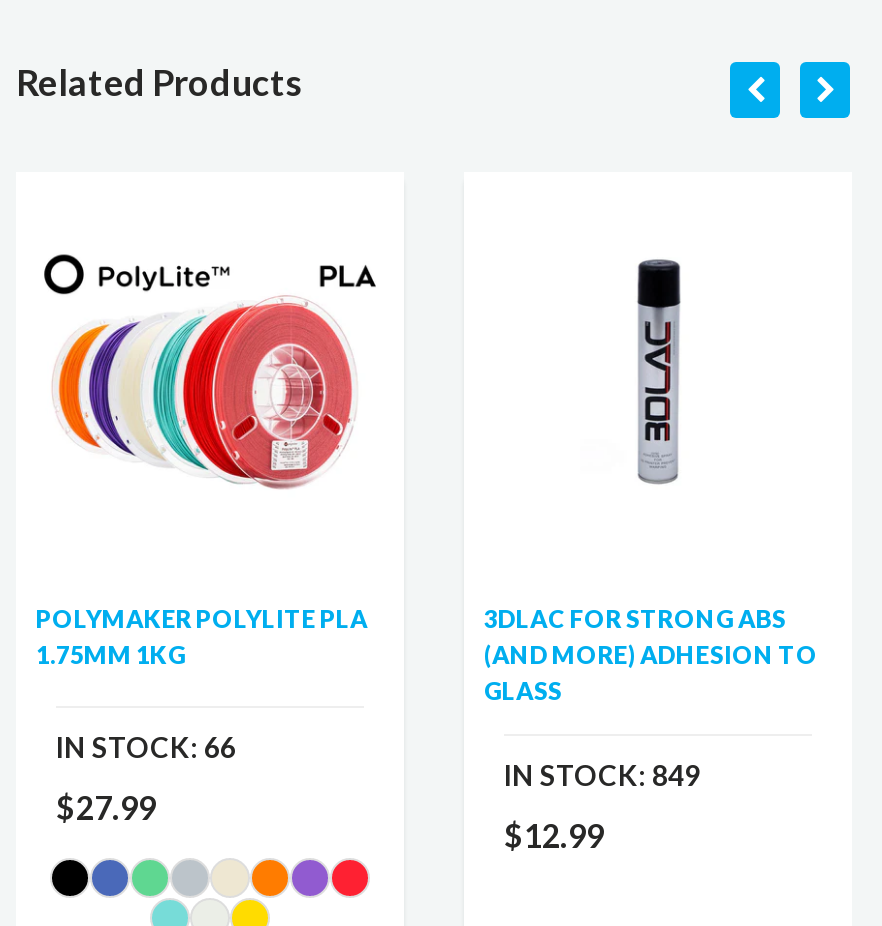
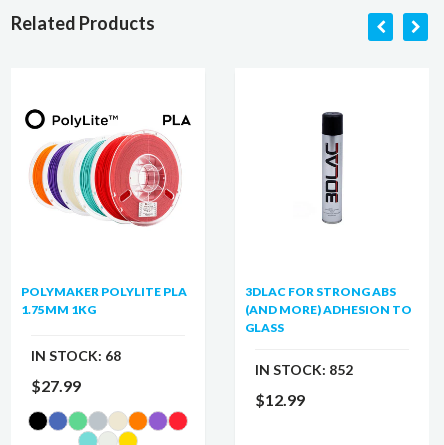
- IN STOCK: 66
+ IN STOCK: 68

- IN STOCK: 849
+ IN STOCK: 852
